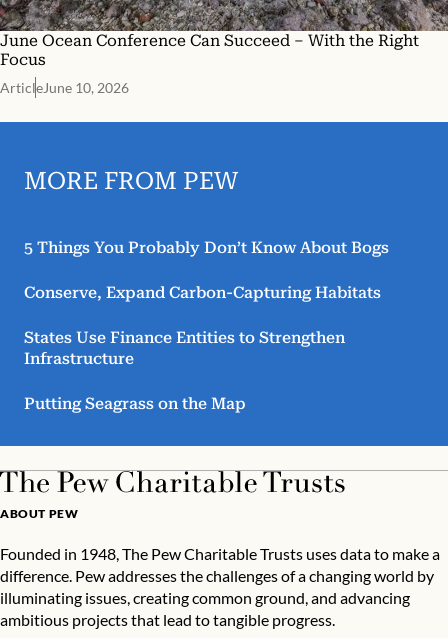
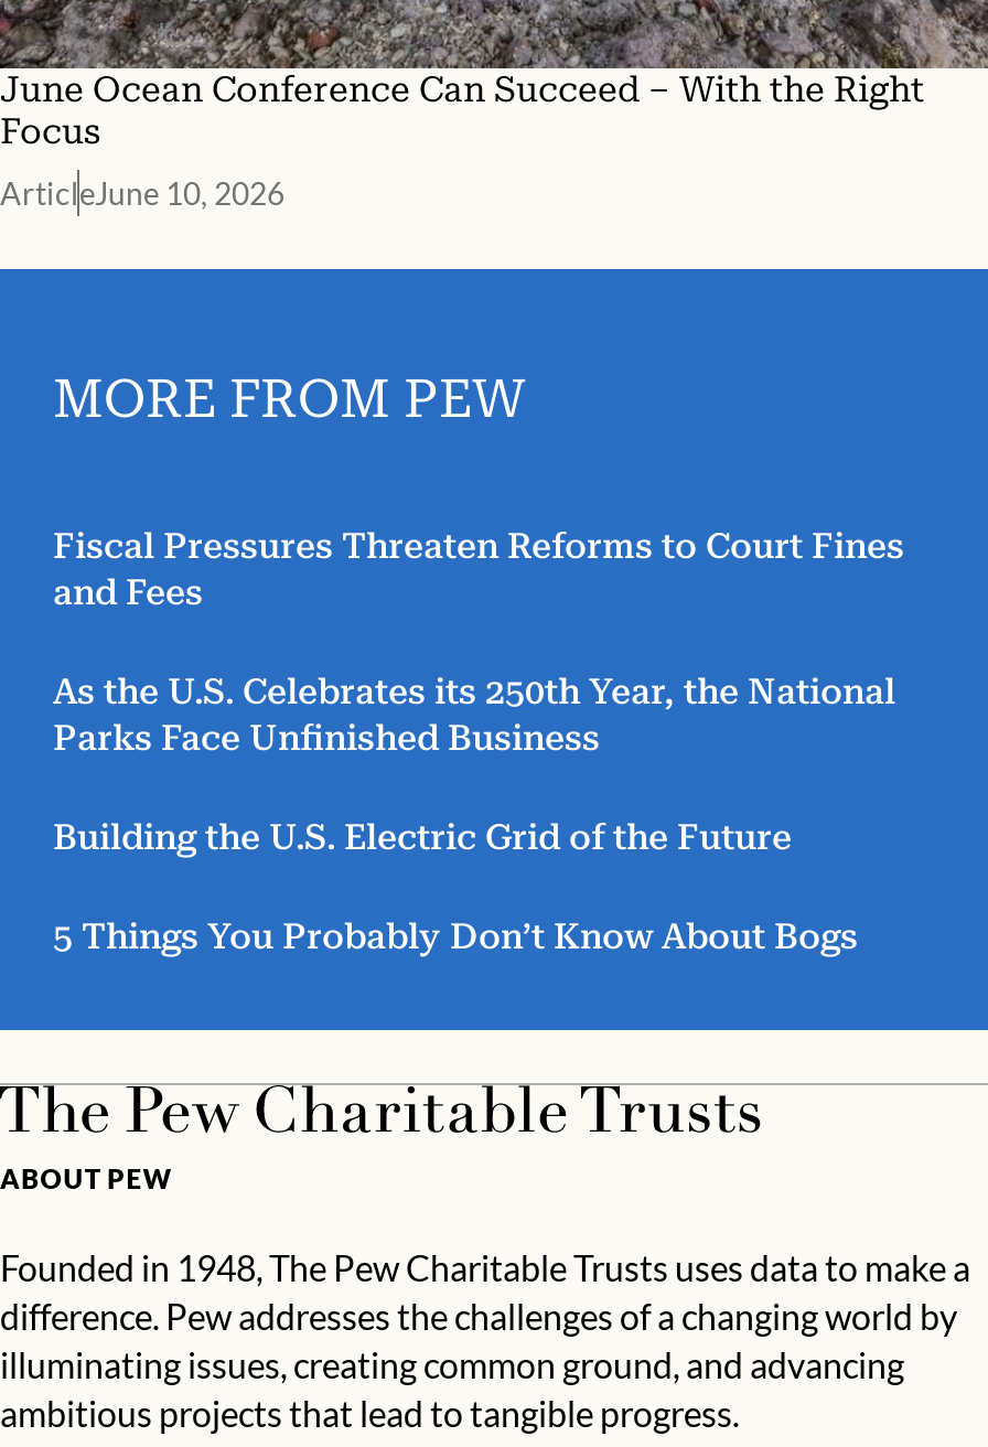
+ Fiscal Pressures Threaten Reforms to Court Fines
+ and Fees
+ As the U.S. Celebrates its 250th Year, the National
+ Parks Face Unfinished Business
+ Building the U.S. Electric Grid of the Future

moved down: 5 Things You Probably Don’t Know About Bogs

- Conserve, Expand Carbon-Capturing Habitats
- States Use Finance Entities to Strengthen
- Infrastructure
- Putting Seagrass on the Map
